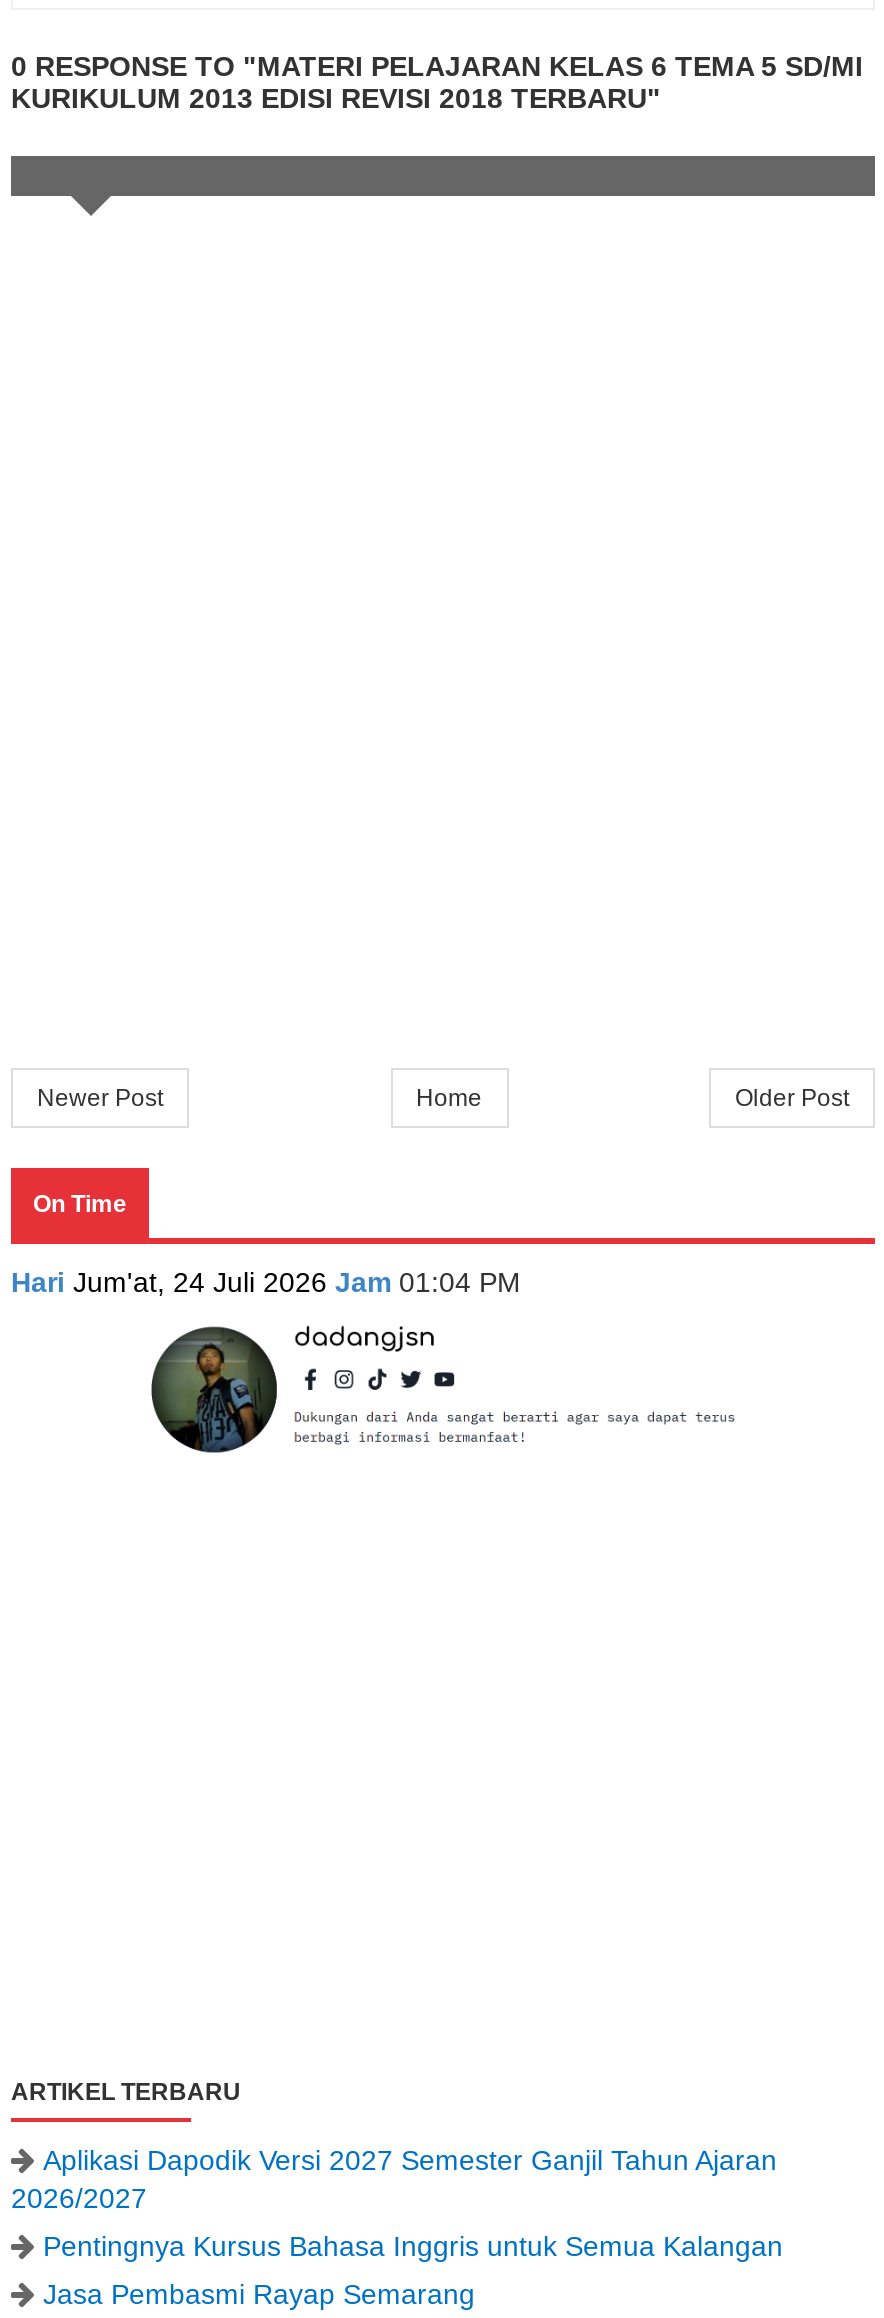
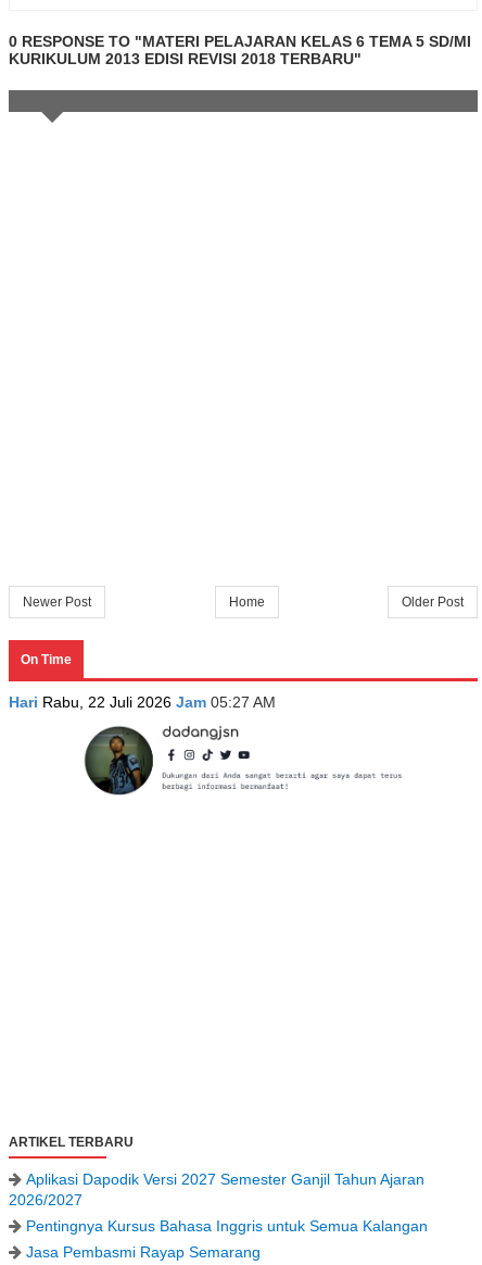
- Hari Jum'at, 24 Juli 2026 Jam 01:04 PM
+ Hari Rabu, 22 Juli 2026 Jam 05:27 AM
